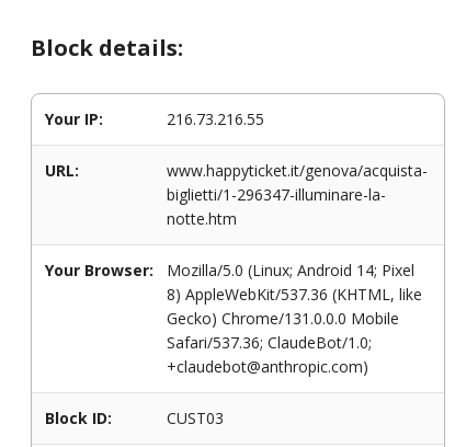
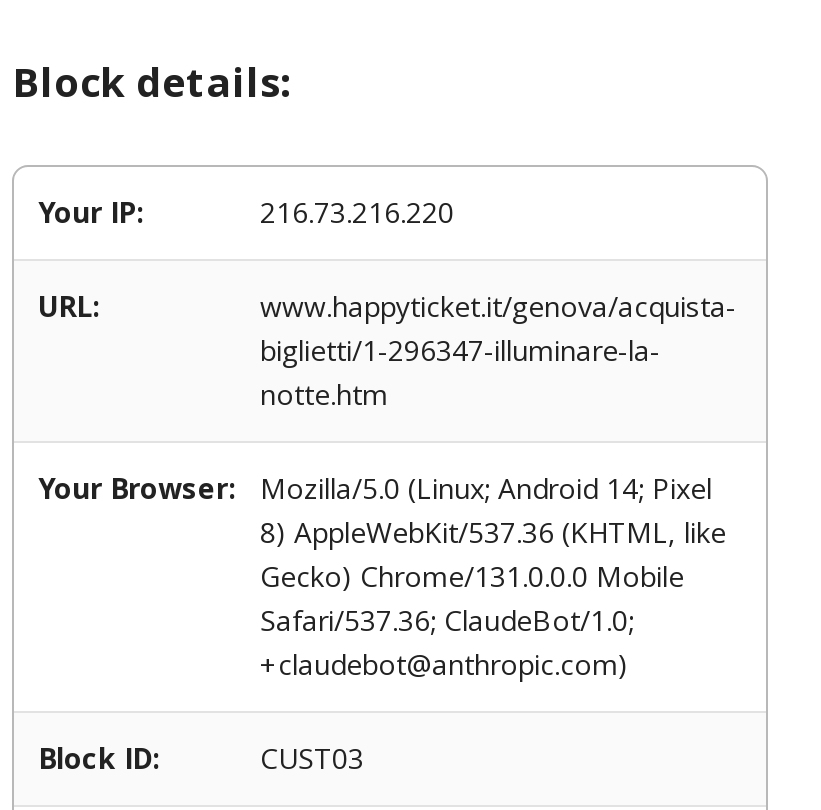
- 216.73.216.55
+ 216.73.216.220
